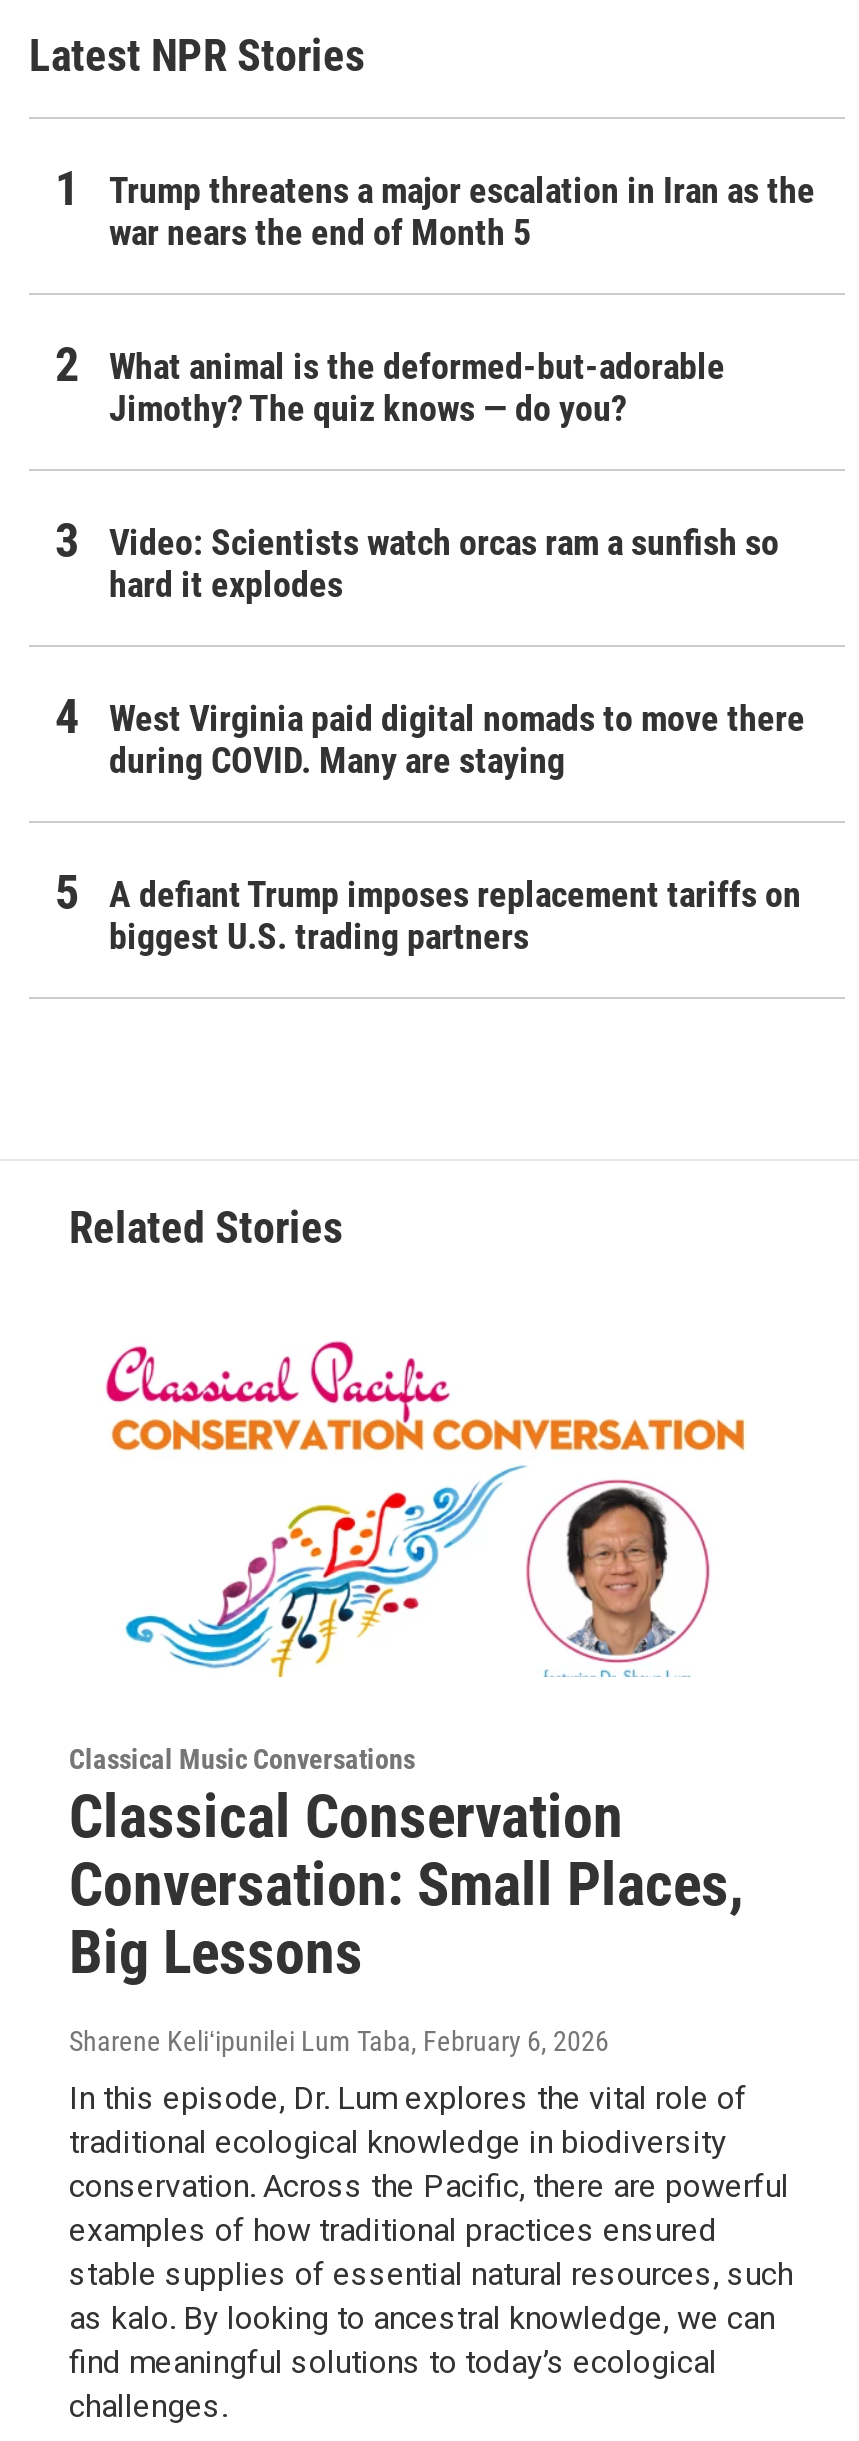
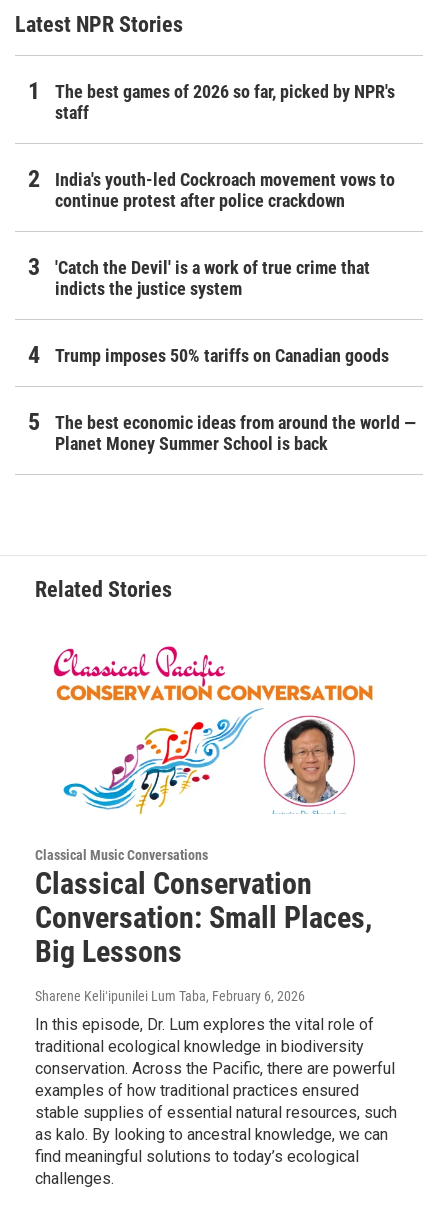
- Trump threatens a major escalation in Iran as the
- war nears the end of Month 5
+ The best games of 2026 so far, picked by NPR's
+ staff

- What animal is the deformed-but-adorable
- Jimothy? The quiz knows — do you?
+ India's youth-led Cockroach movement vows to
+ continue protest after police crackdown

- Video: Scientists watch orcas ram a sunfish so
- hard it explodes
+ 'Catch the Devil' is a work of true crime that
+ indicts the justice system

- West Virginia paid digital nomads to move there
- during COVID. Many are staying
+ Trump imposes 50% tariffs on Canadian goods

- A defiant Trump imposes replacement tariffs on
- biggest U.S. trading partners
+ The best economic ideas from around the world —
+ Planet Money Summer School is back
